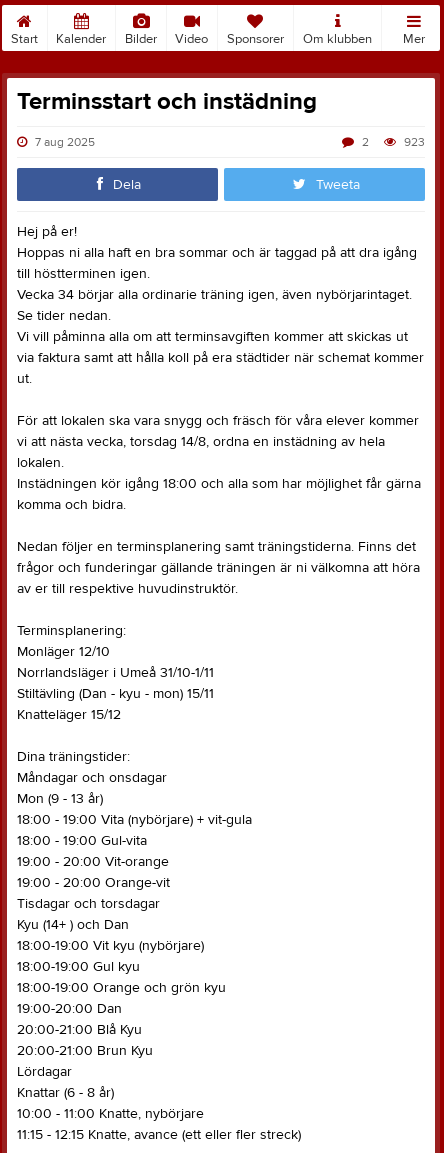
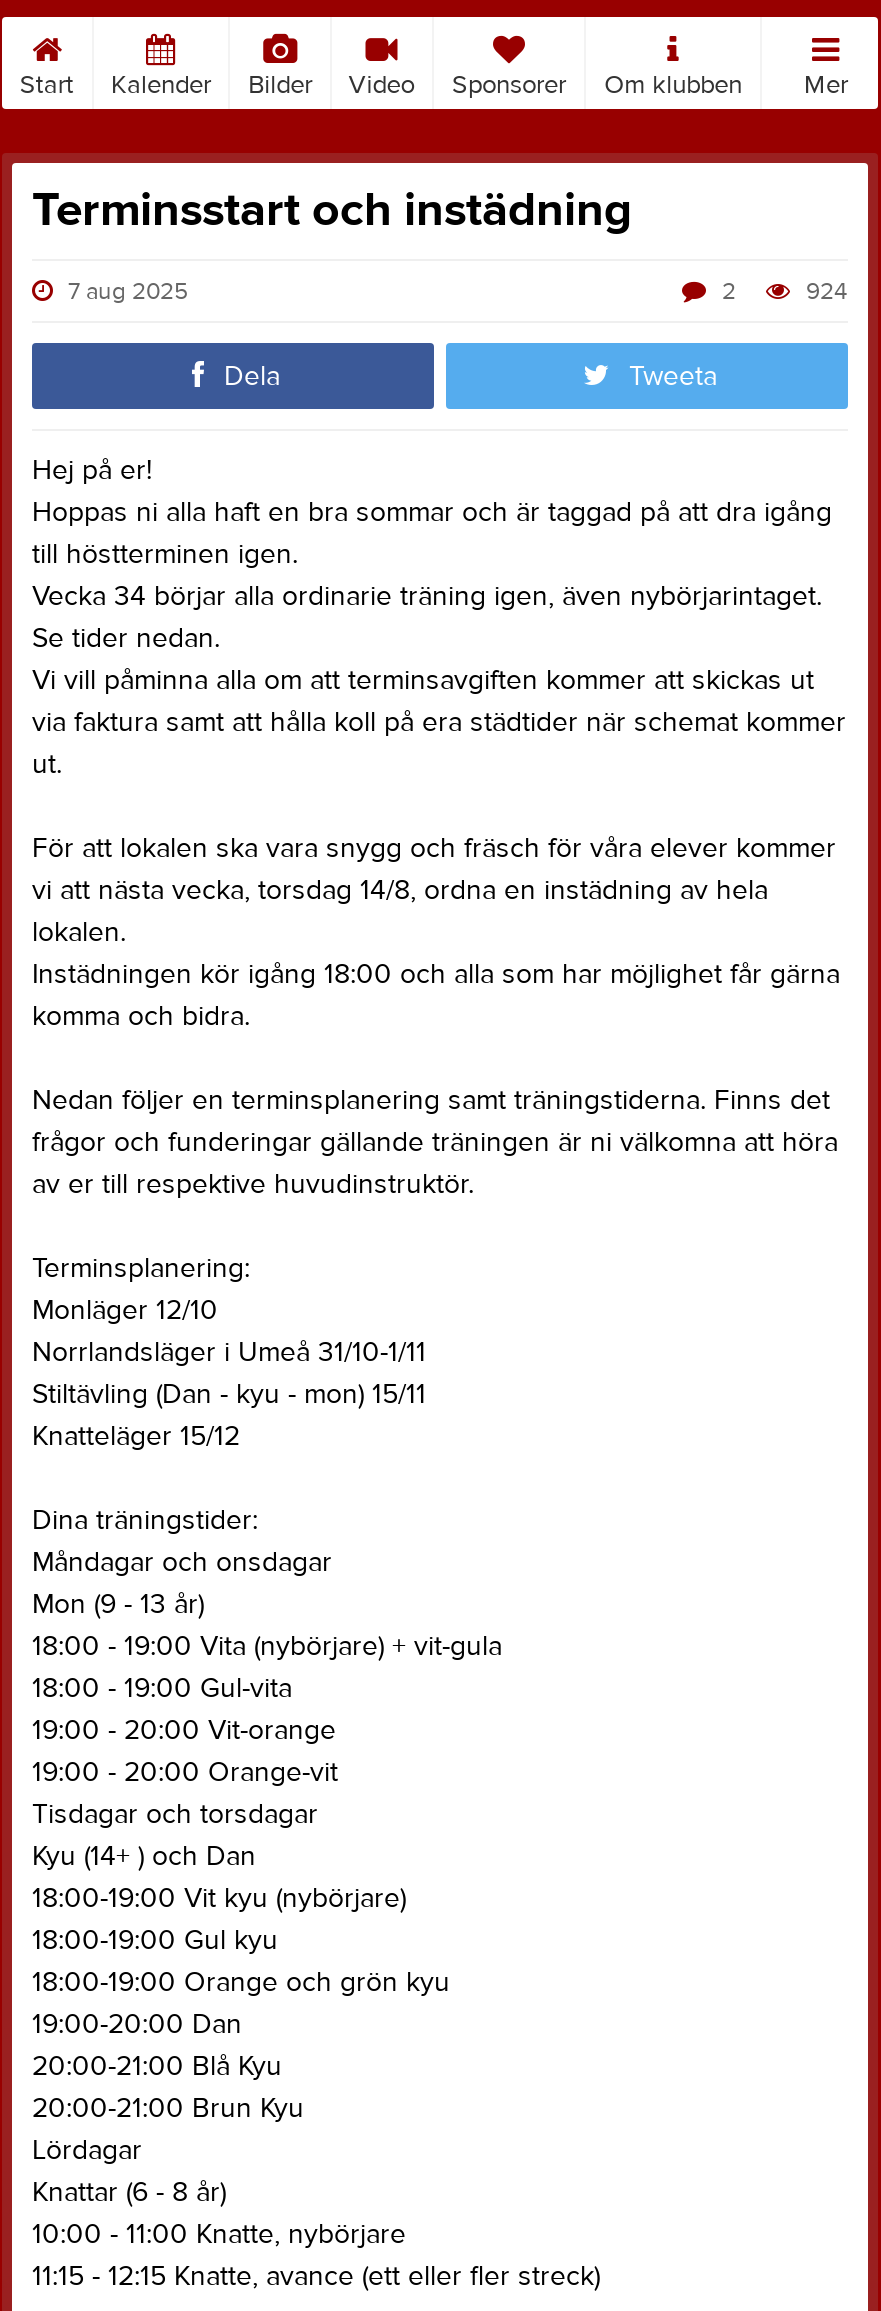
- 2 923
+ 2 924
